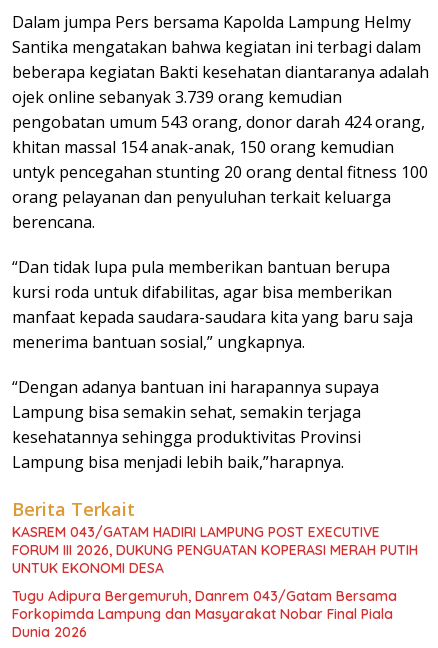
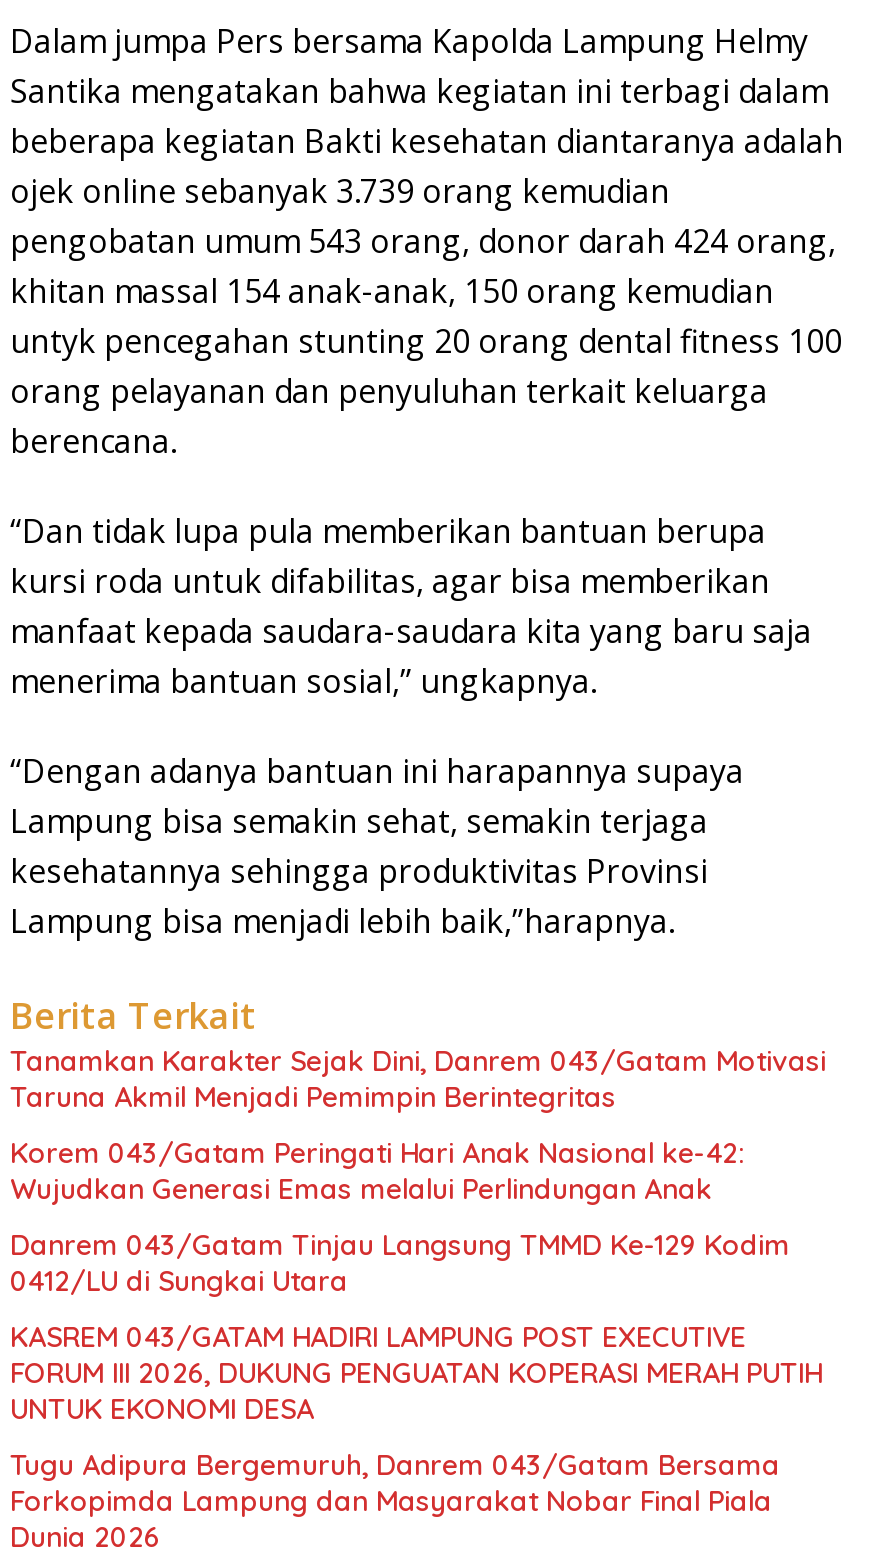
+ Tanamkan Karakter Sejak Dini, Danrem 043/Gatam Motivasi
+ Taruna Akmil Menjadi Pemimpin Berintegritas
+ Korem 043/Gatam Peringati Hari Anak Nasional ke-42:
+ Wujudkan Generasi Emas melalui Perlindungan Anak
+ Danrem 043/Gatam Tinjau Langsung TMMD Ke-129 Kodim
+ 0412/LU di Sungkai Utara
